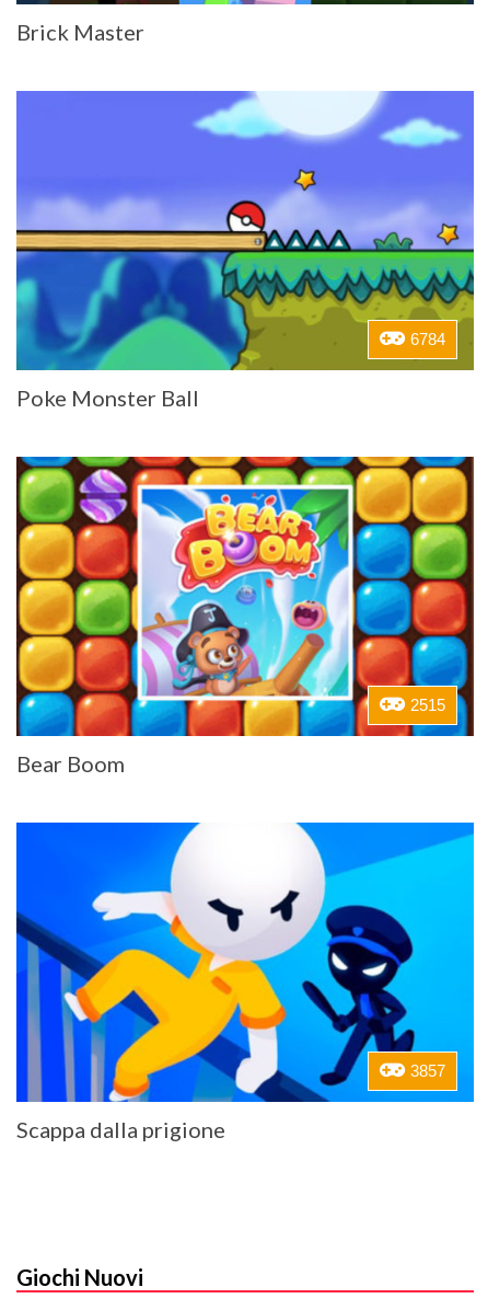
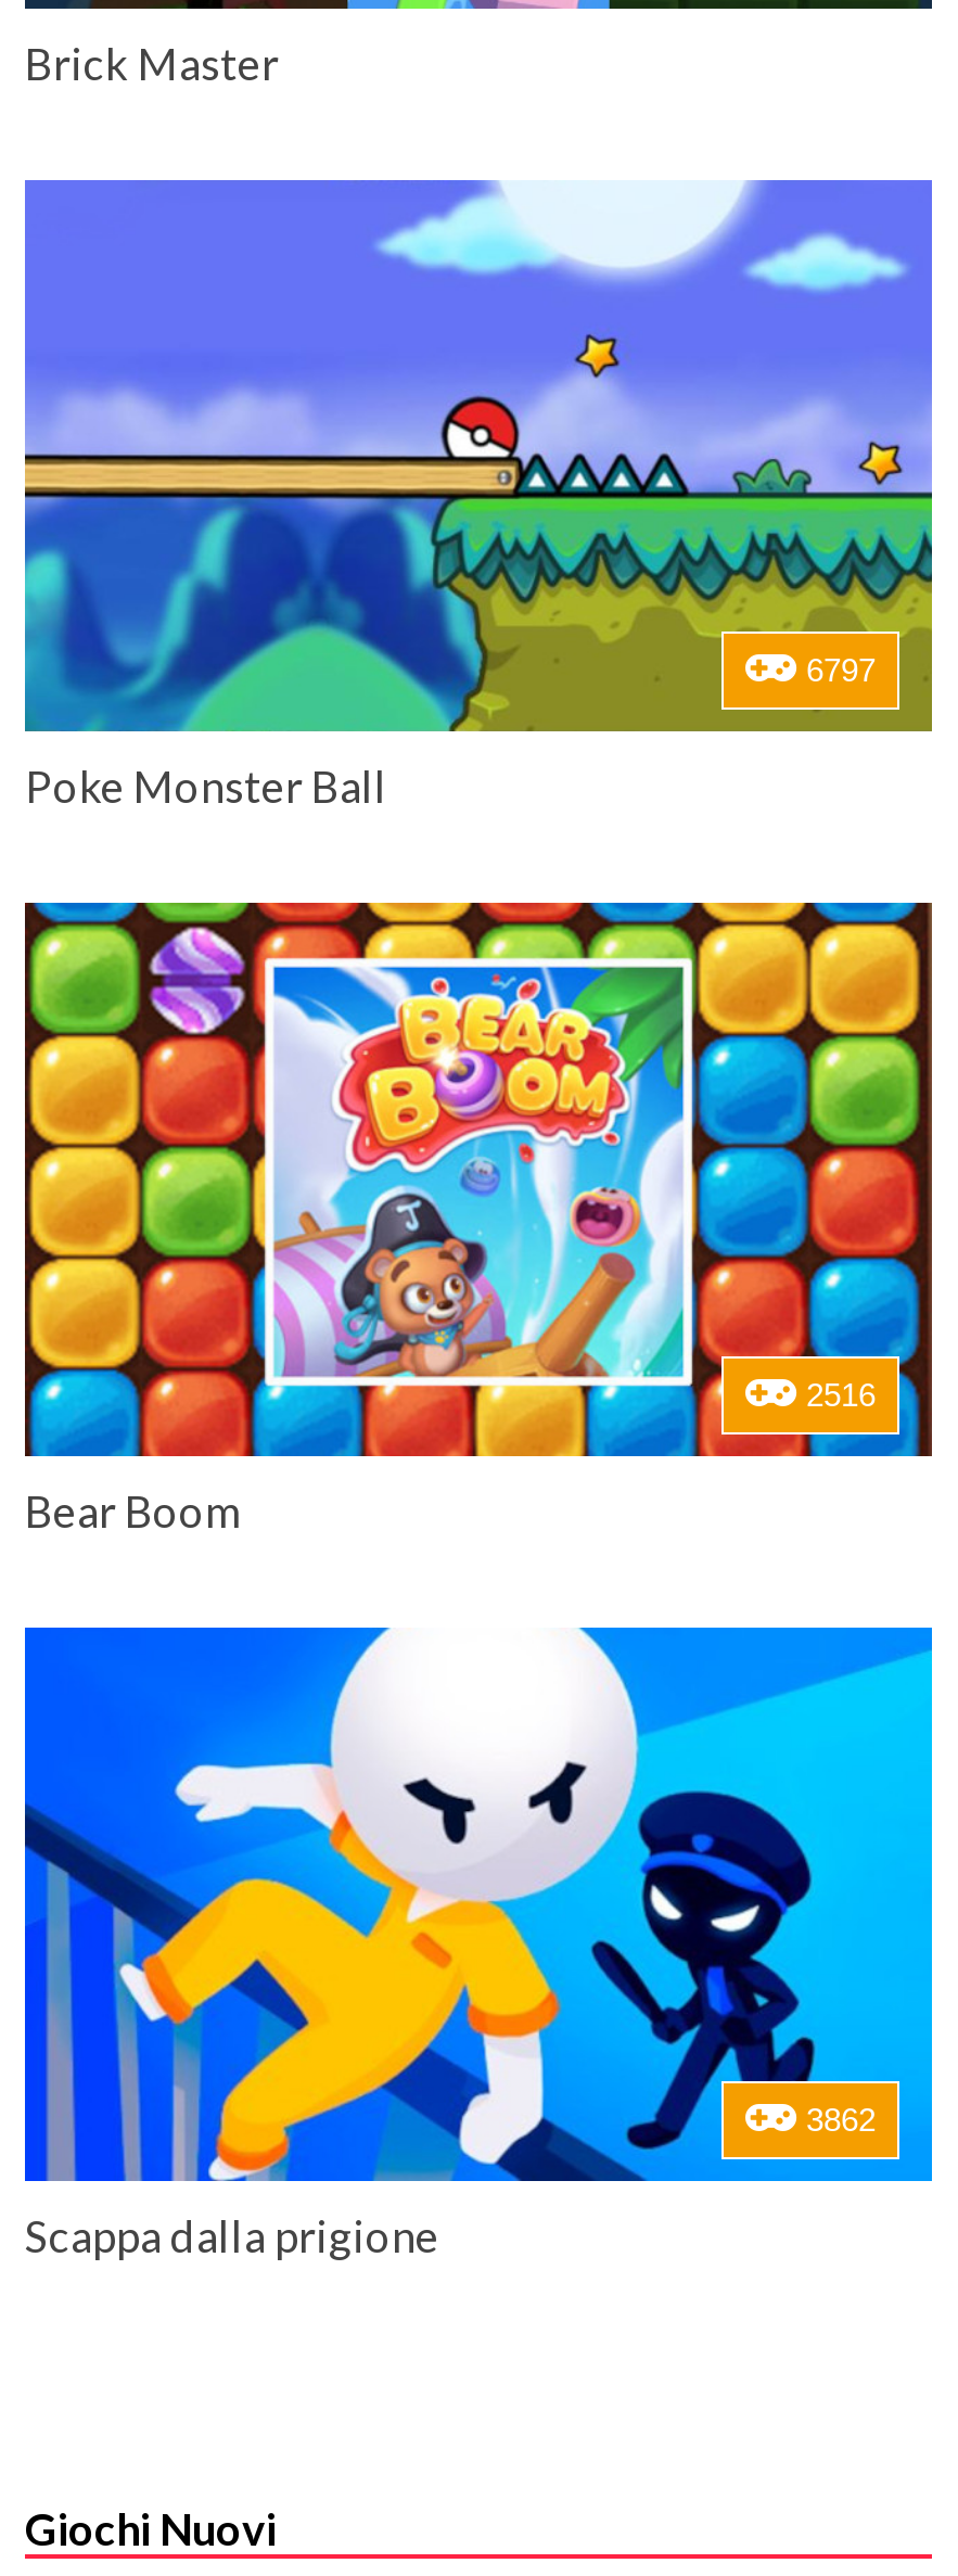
- 6784
+ 6797

- 2515
+ 2516

- 3857
+ 3862
